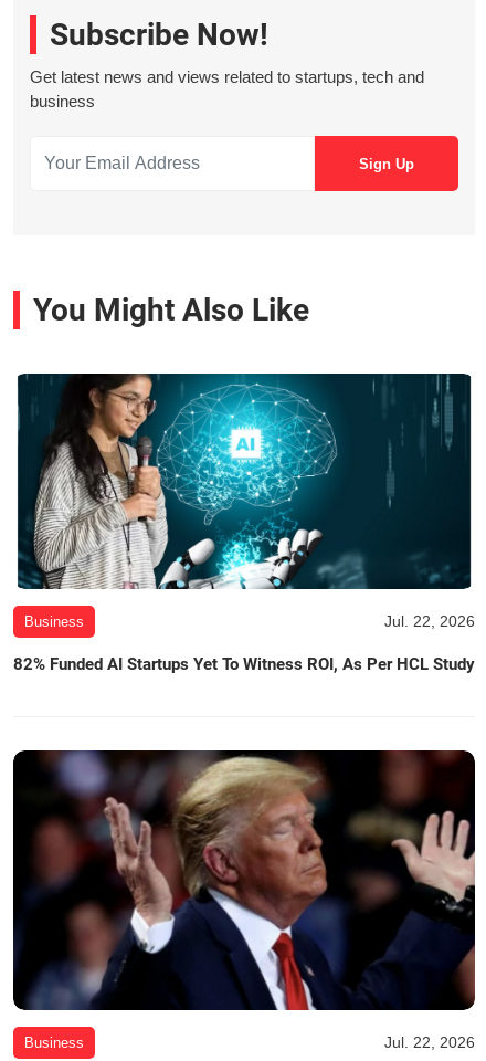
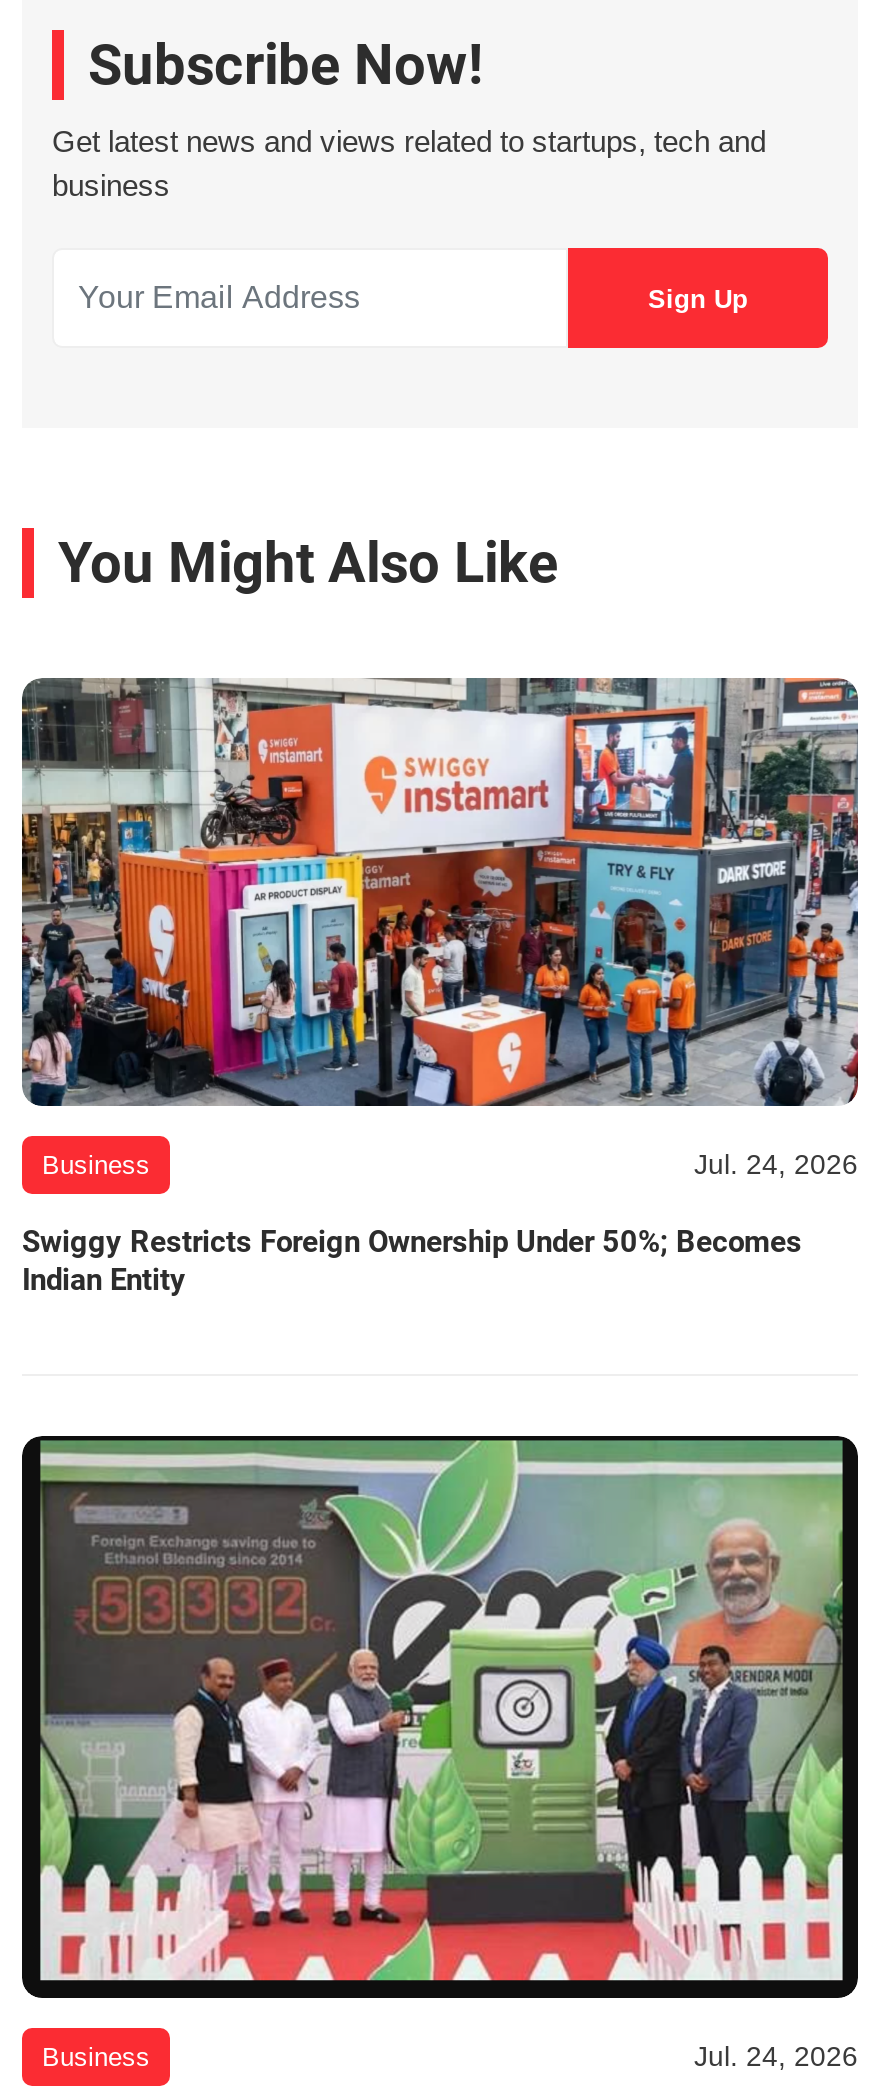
- [image]
- Jul. 22, 2026
+ [image]
+ Jul. 24, 2026

- 82% Funded AI Startups Yet To Witness ROI, As Per HCL Study
+ Swiggy Restricts Foreign Ownership Under 50%; Becomes
+ Indian Entity

- [image]
- Jul. 22, 2026
+ [image]
+ Jul. 24, 2026
